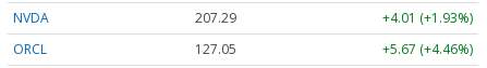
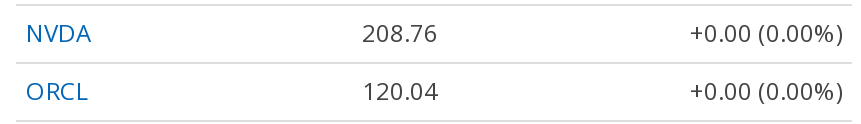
- 207.29
+ 208.76

- +4.01 (+1.93%)
+ +0.00 (0.00%)

- 127.05
+ 120.04

- +5.67 (+4.46%)
+ +0.00 (0.00%)
